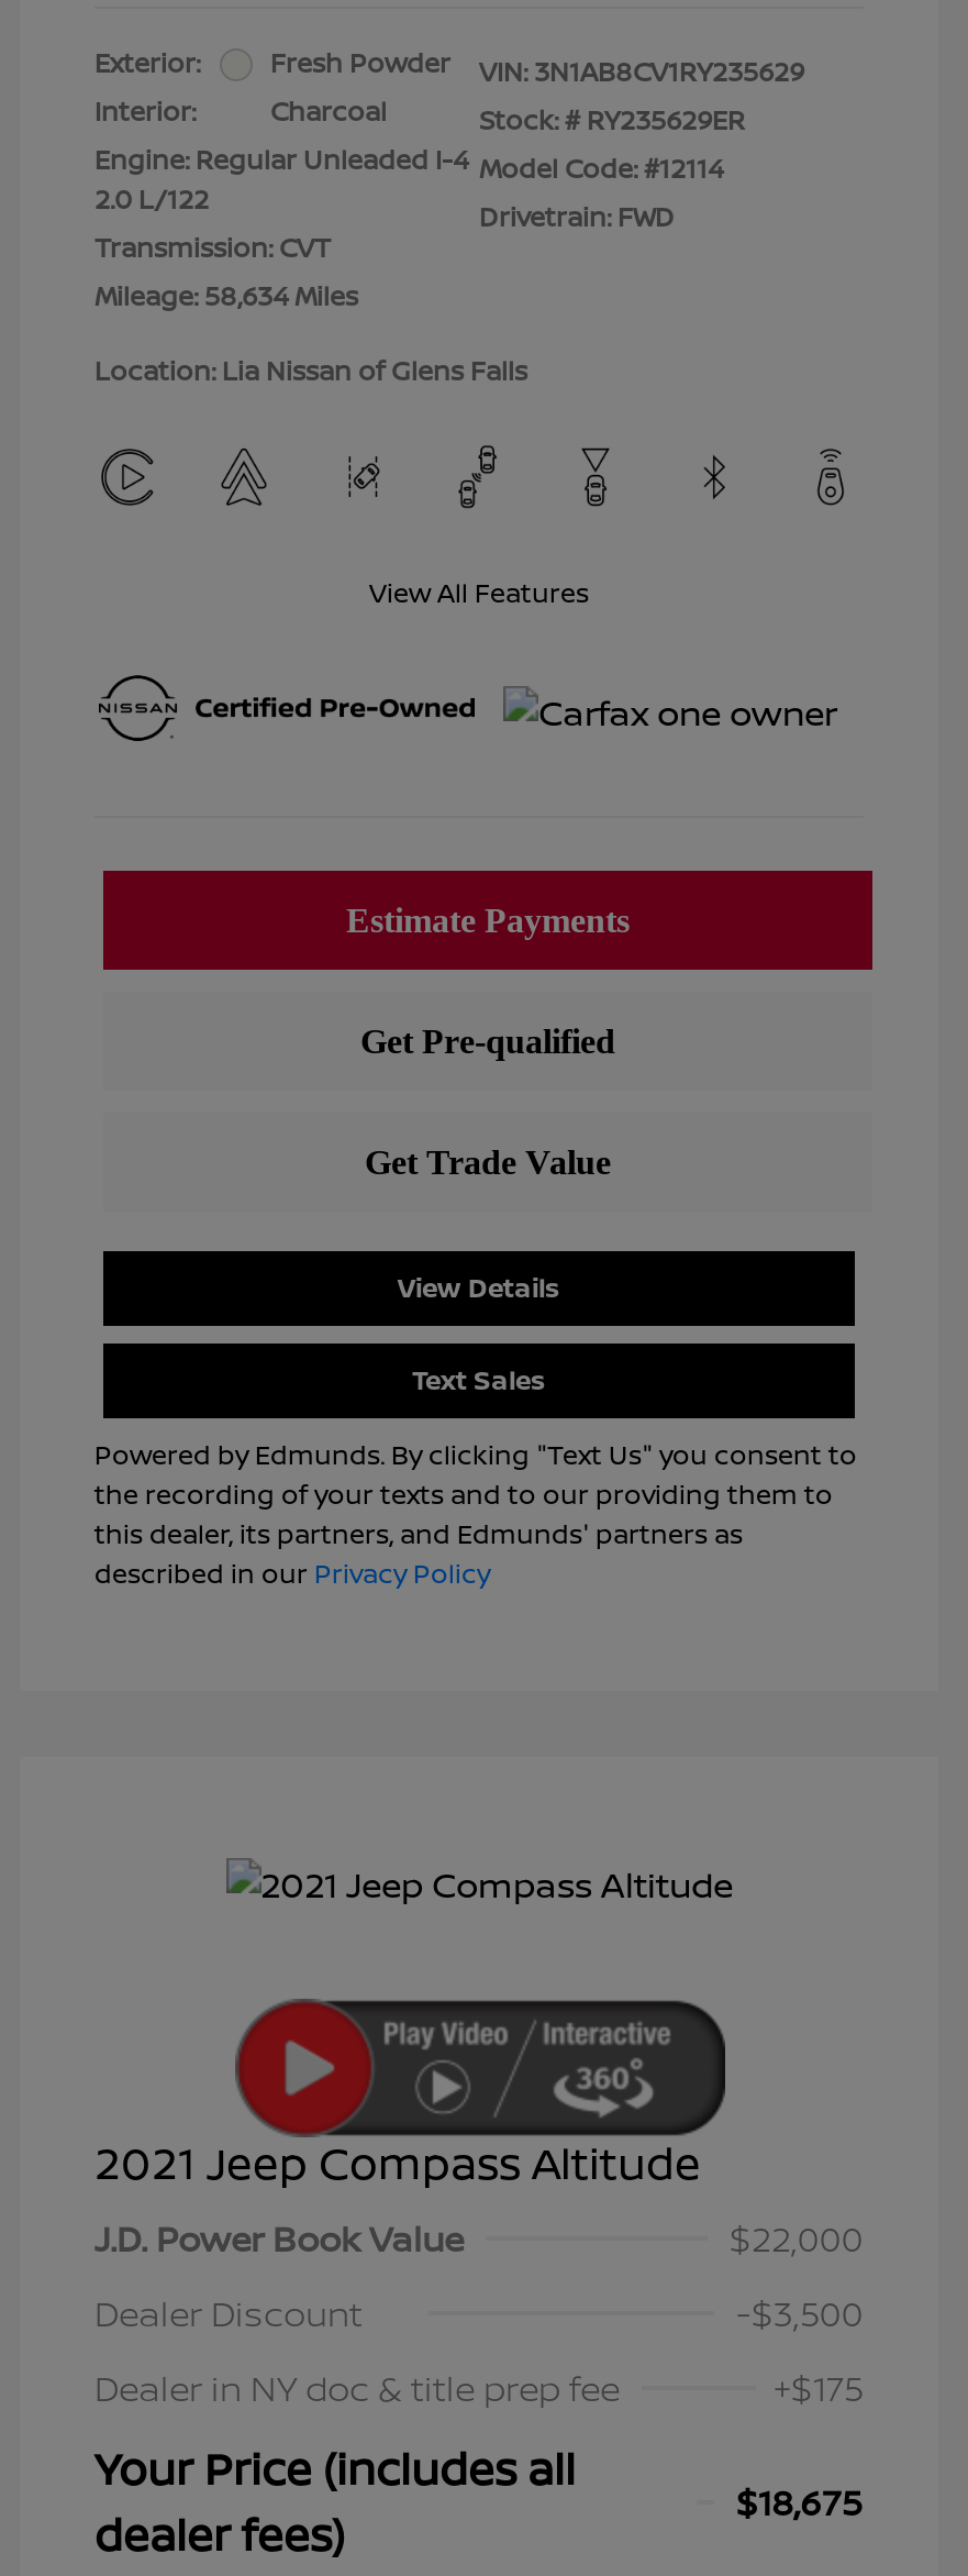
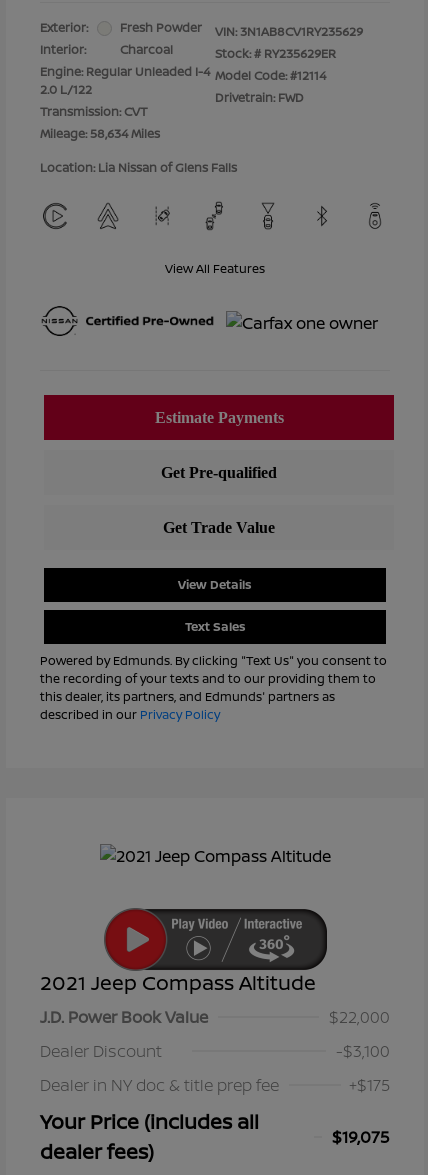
- -$3,500
+ -$3,100

- $18,675
+ $19,075
